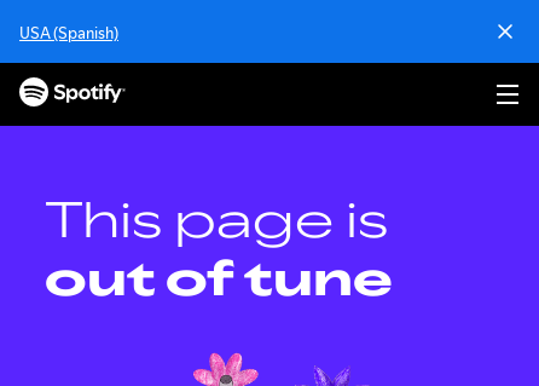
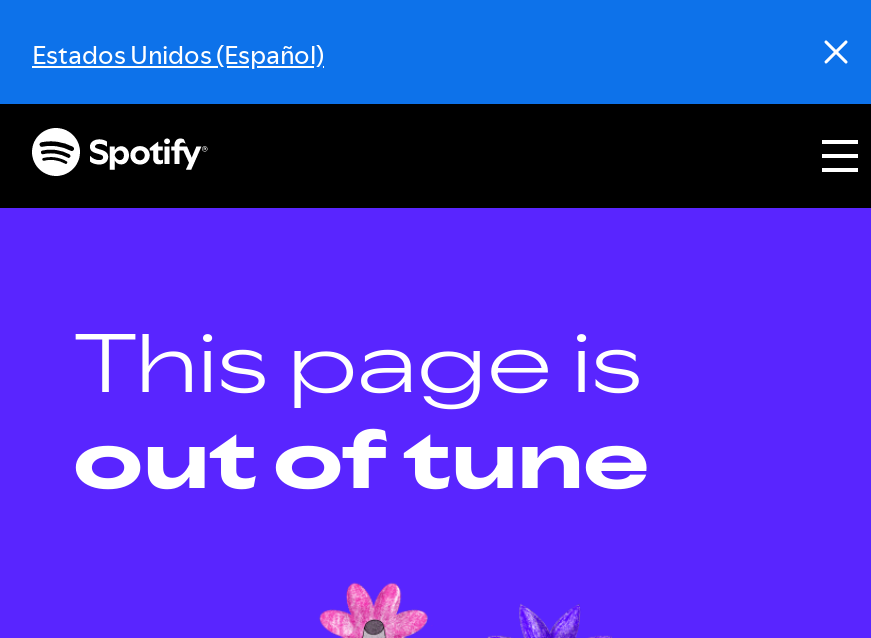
- USA (Spanish)
+ Estados Unidos (Español)
